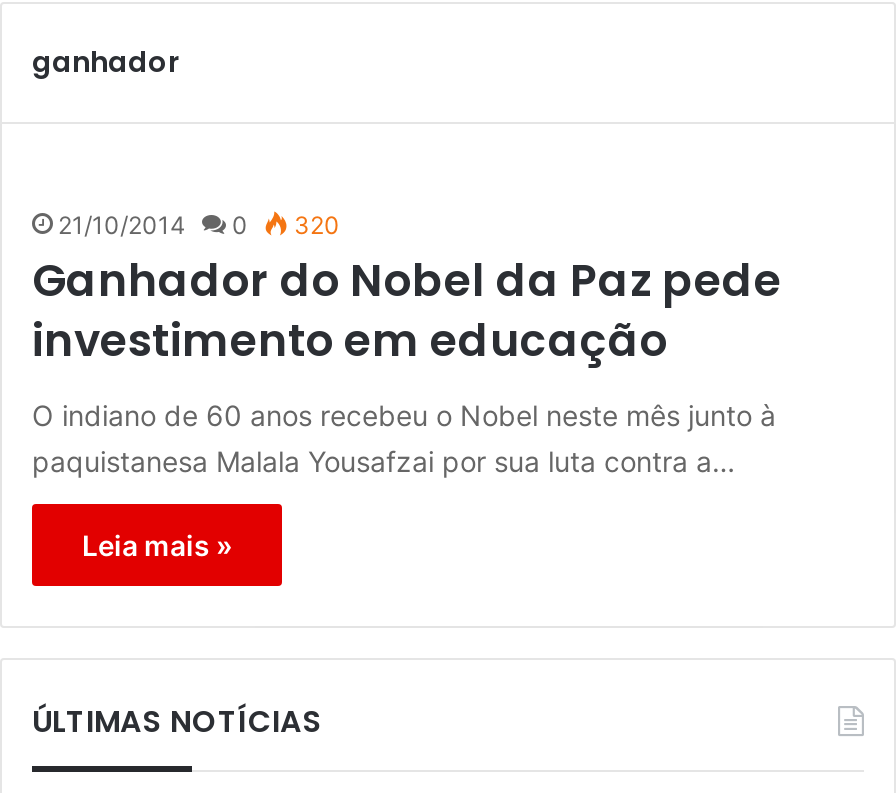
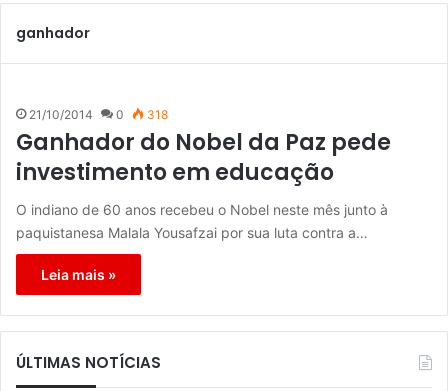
- 21/10/2014 0 320
+ 21/10/2014 0 318
